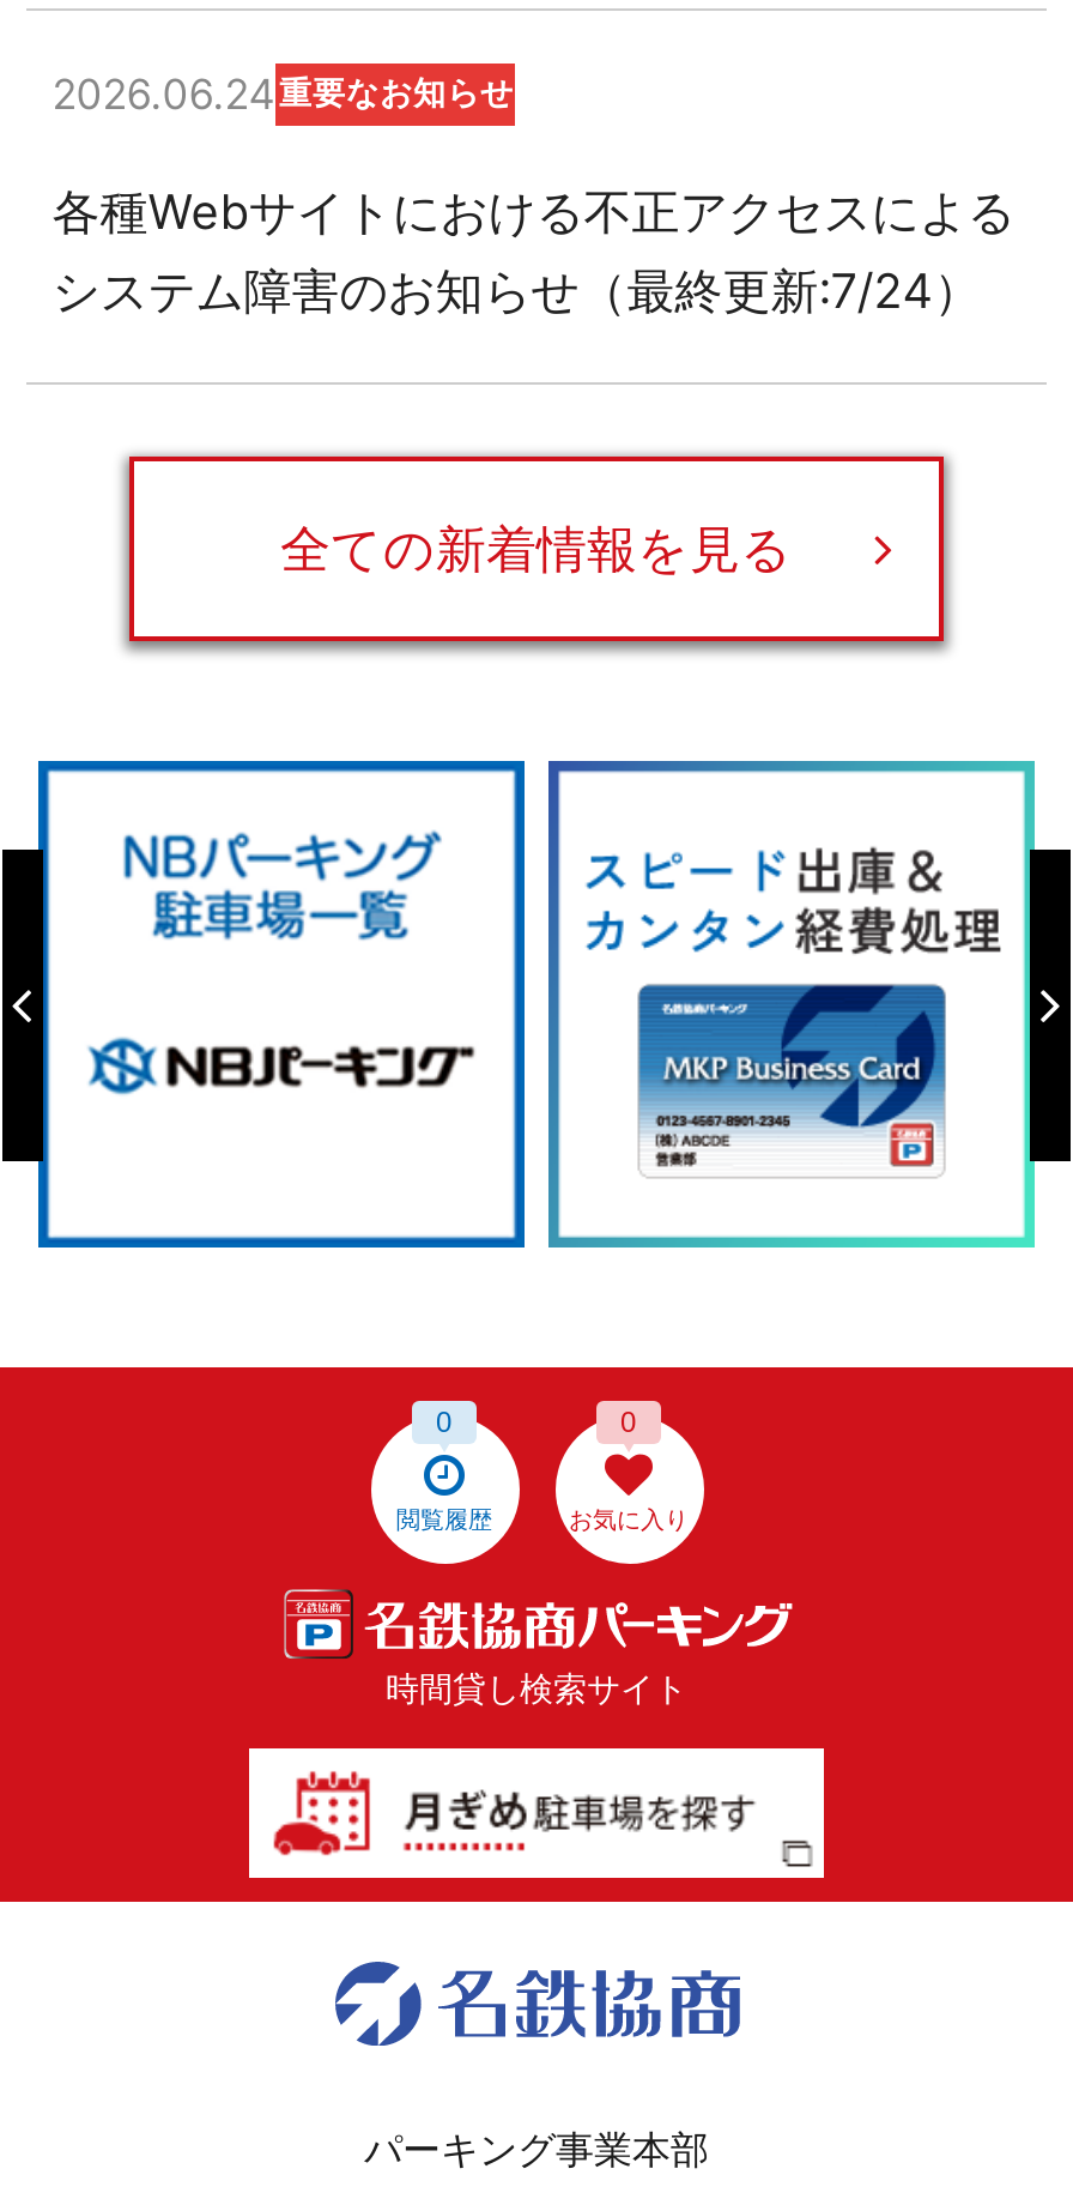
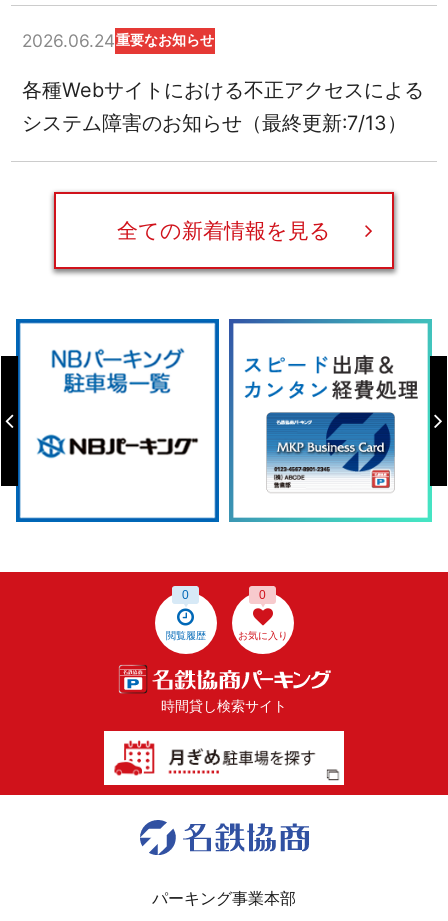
- システム障害のお知らせ（最終更新:7/24）
+ システム障害のお知らせ（最終更新:7/13）
